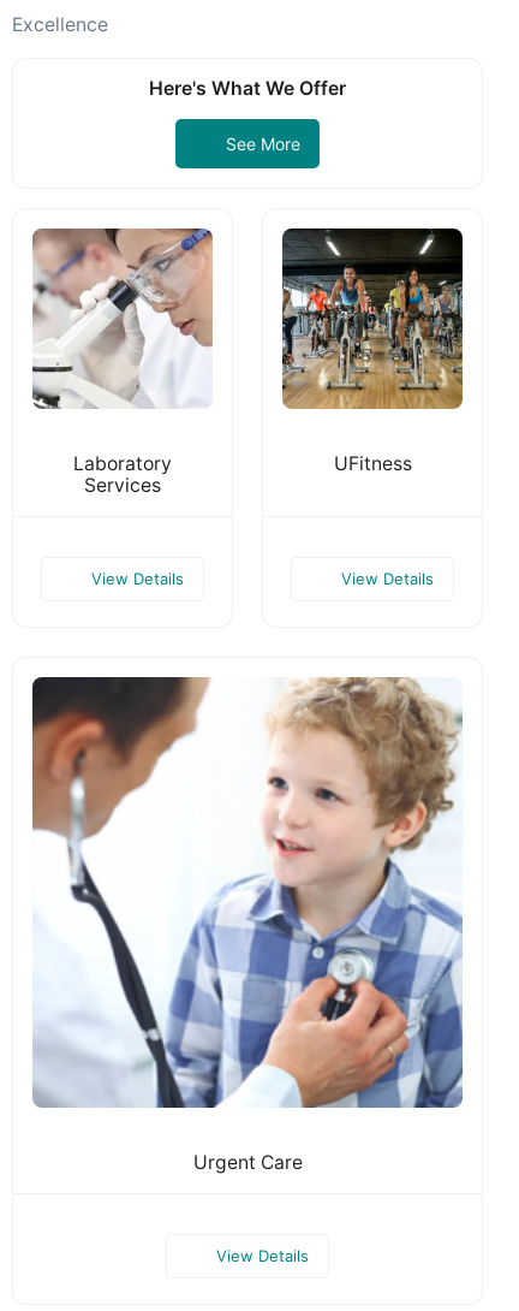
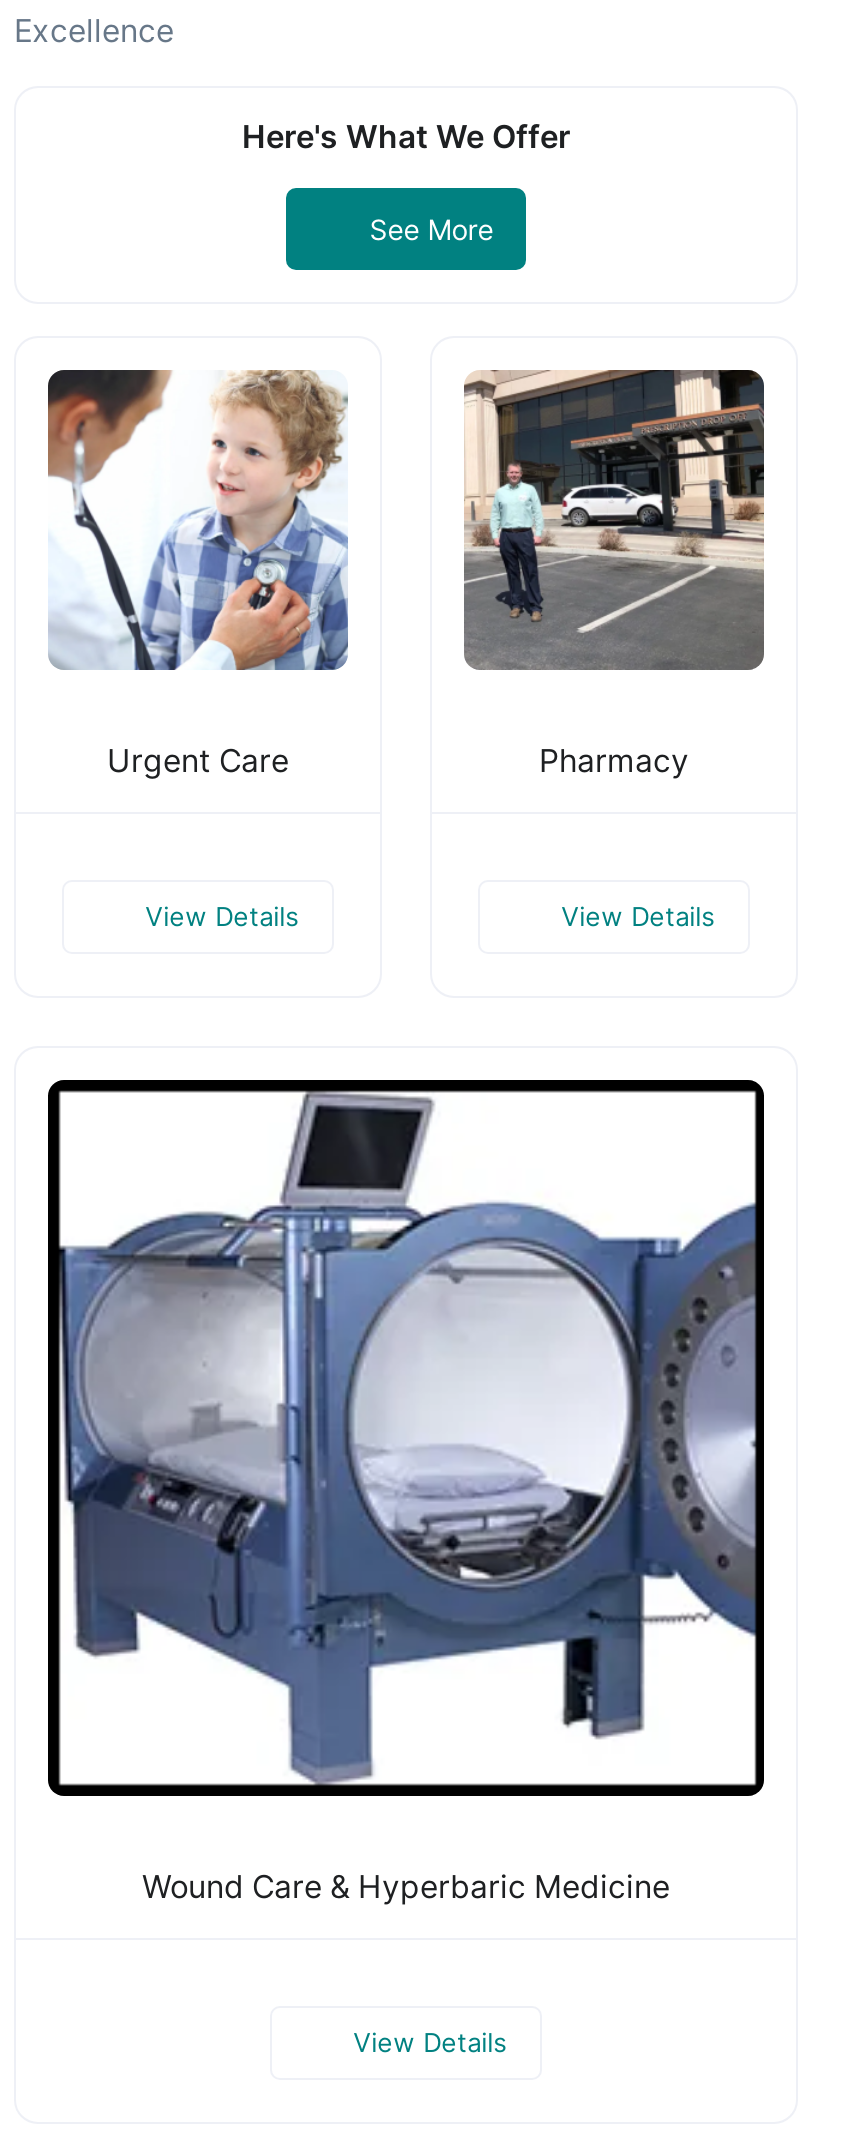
- [image]
+ [image]

- [image]
- UFitness
+ [image]
+ Pharmacy

- Laboratory
- Services

+ Wound Care & Hyperbaric Medicine

- [image]
+ [image]

moved up: Urgent Care
